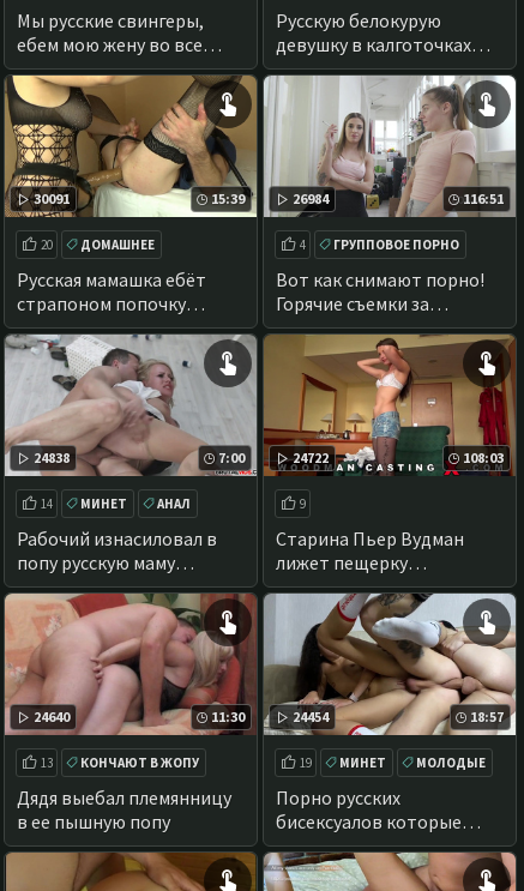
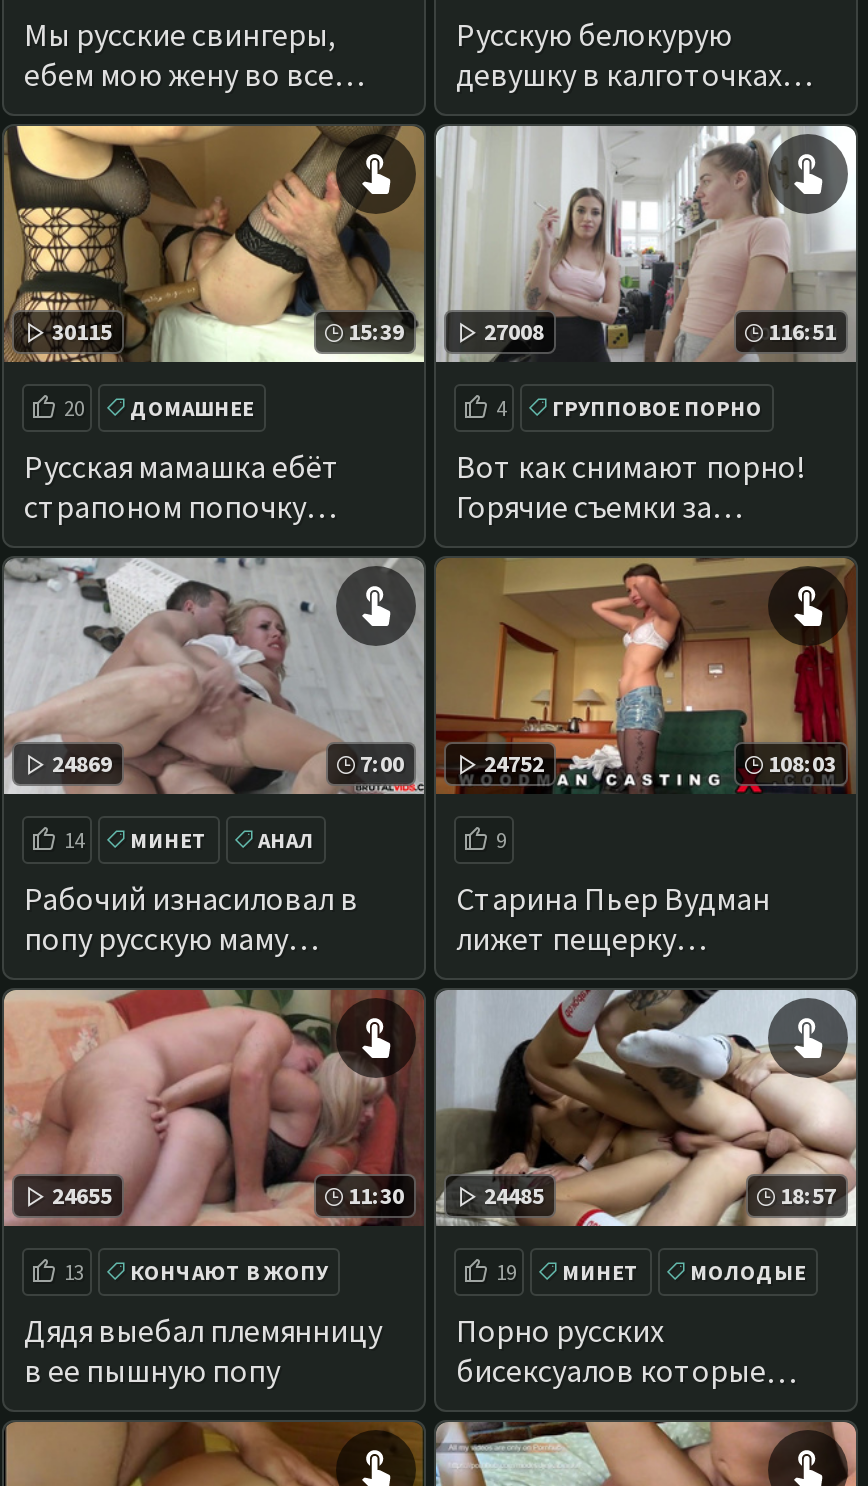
- 30091
+ 30115

- 26984
+ 27008

- 24838
+ 24869

- 24722
+ 24752

- 24640
+ 24655

- 24454
+ 24485
